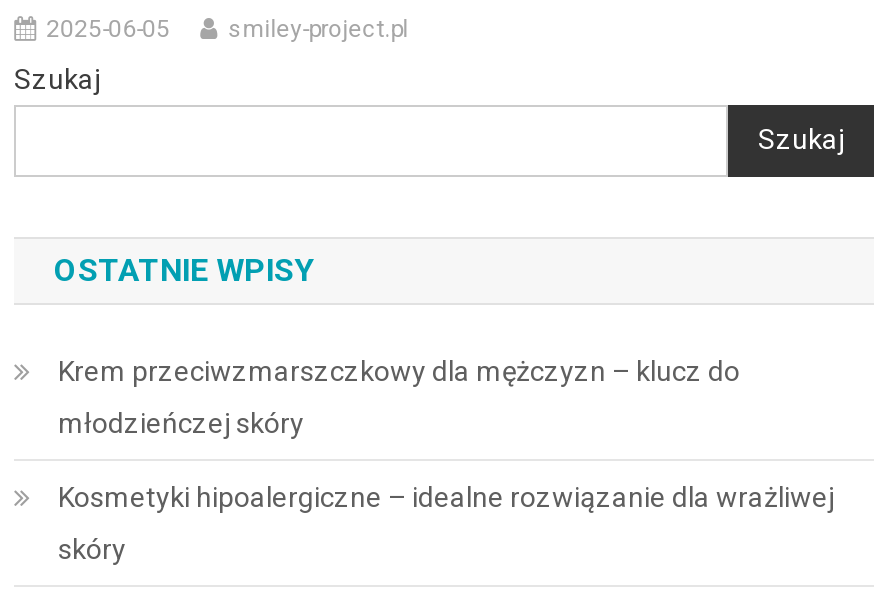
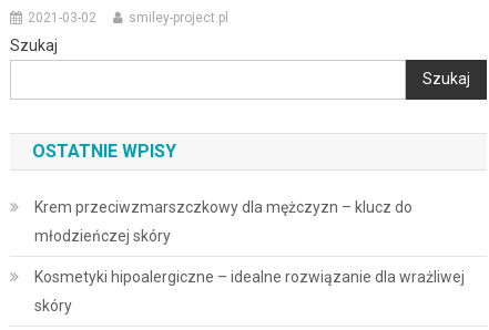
- 2025-06-05
+ 2021-03-02
